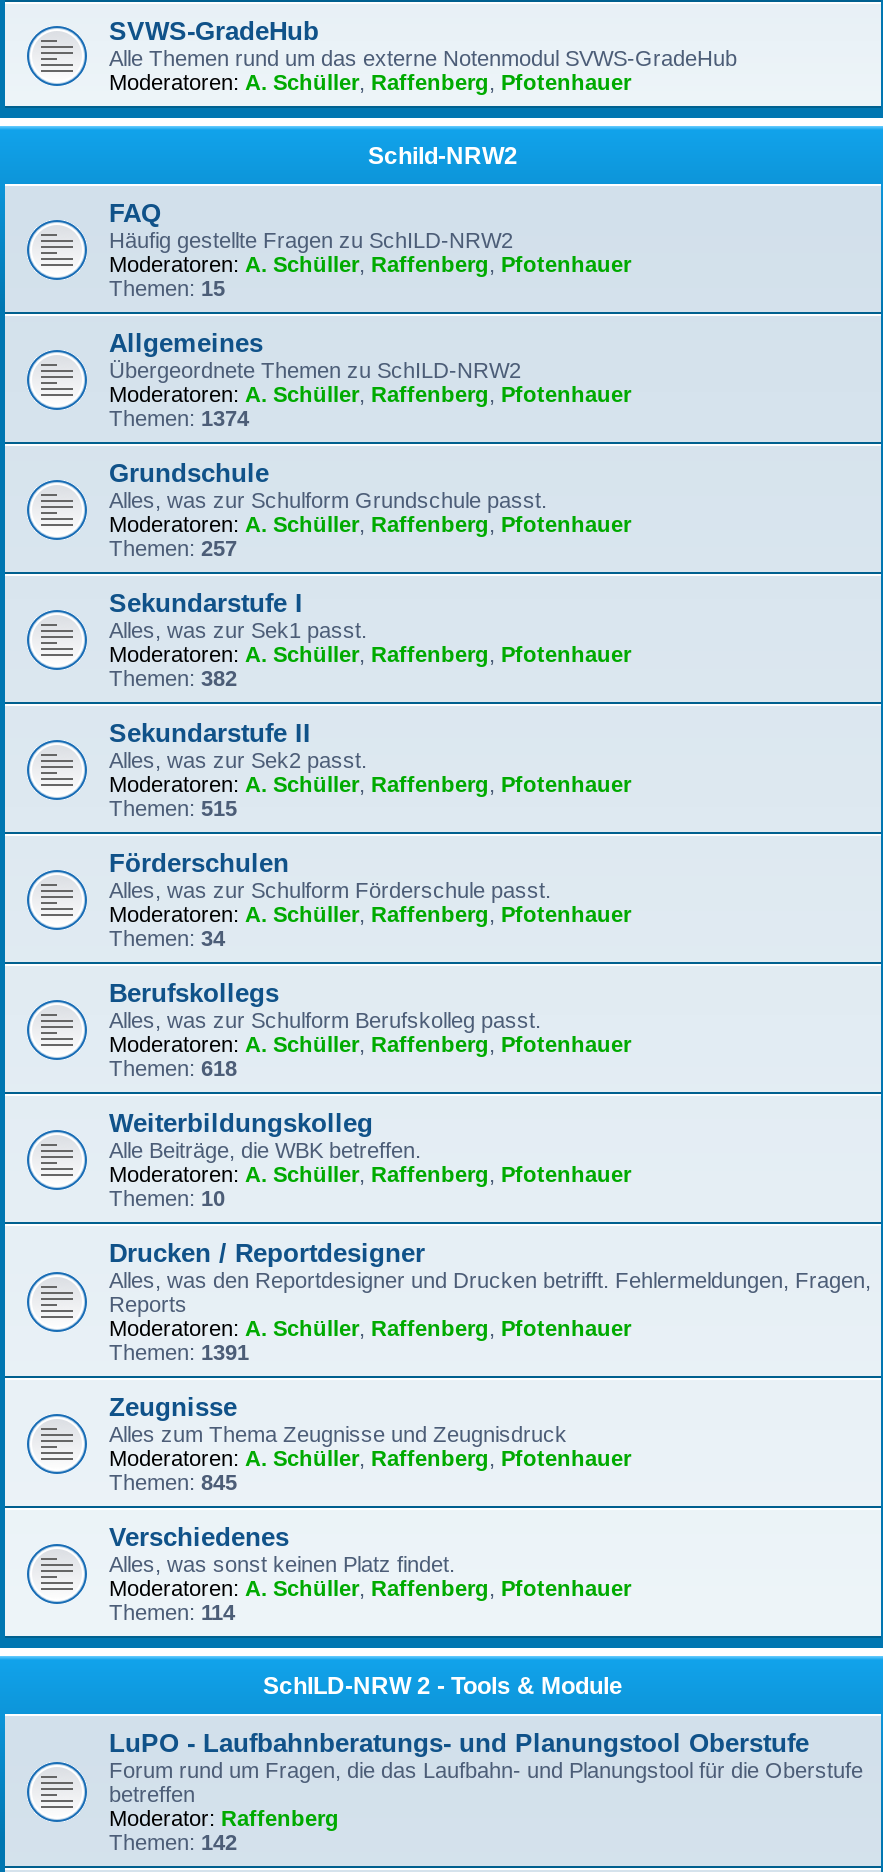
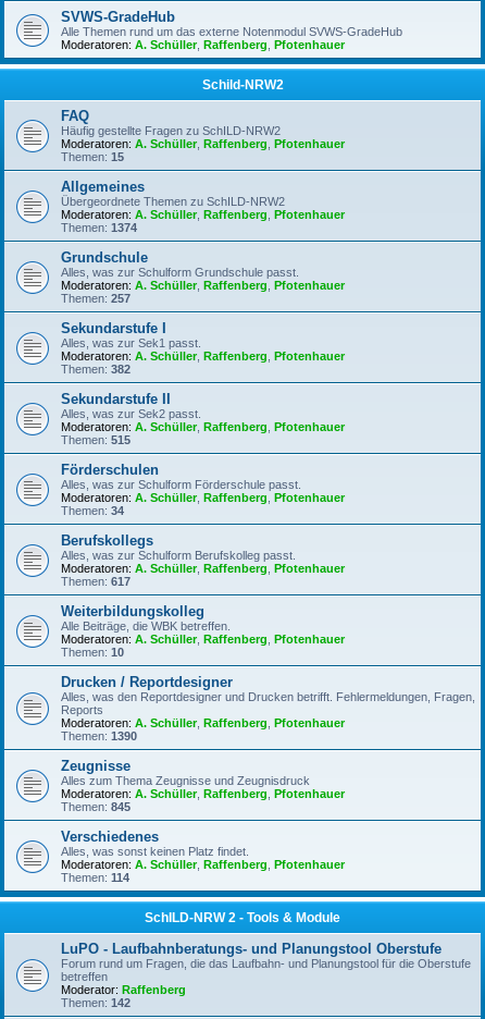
- Themen: 618
+ Themen: 617

- Themen: 1391
+ Themen: 1390
